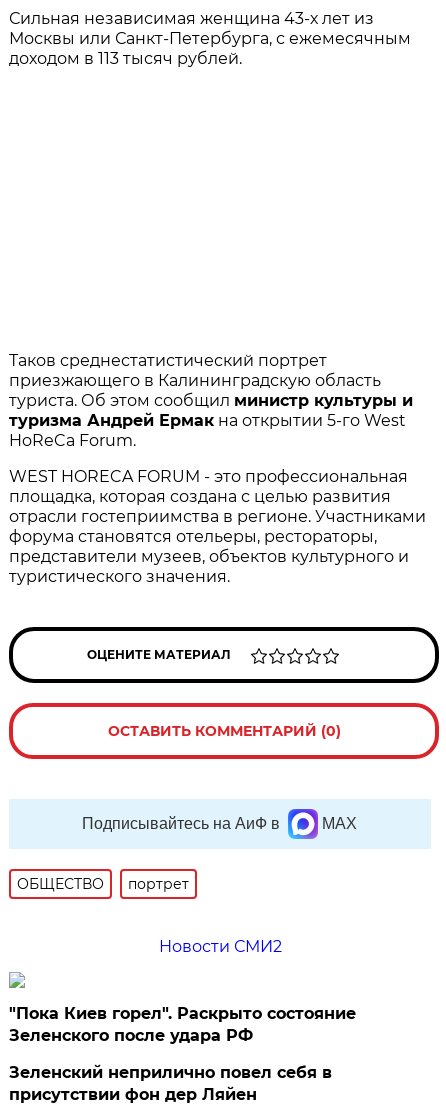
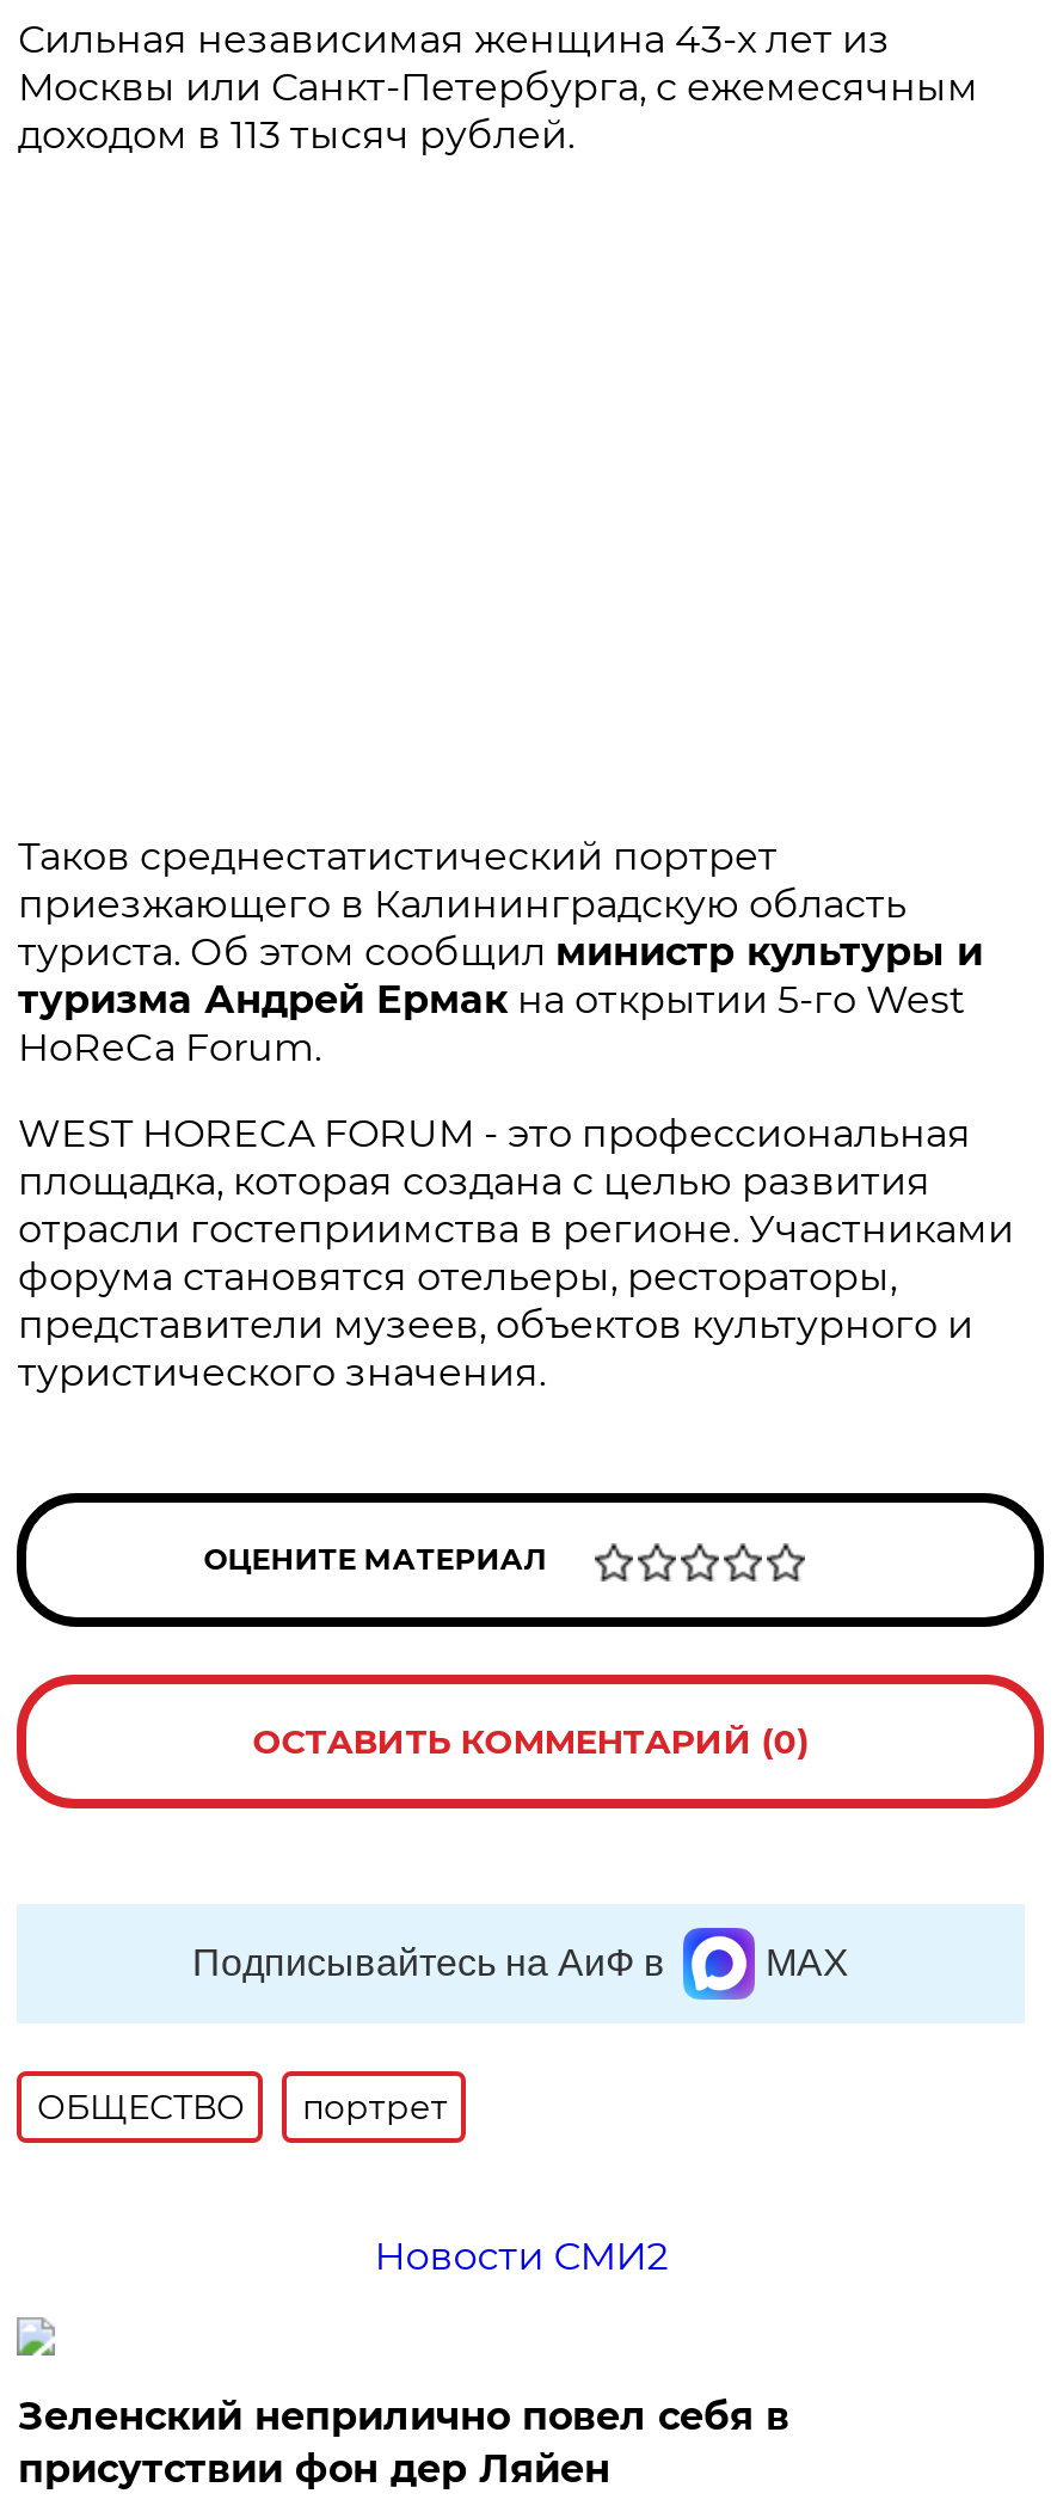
- "Пока Киев горел". Раскрыто состояние
- Зеленского после удара РФ
